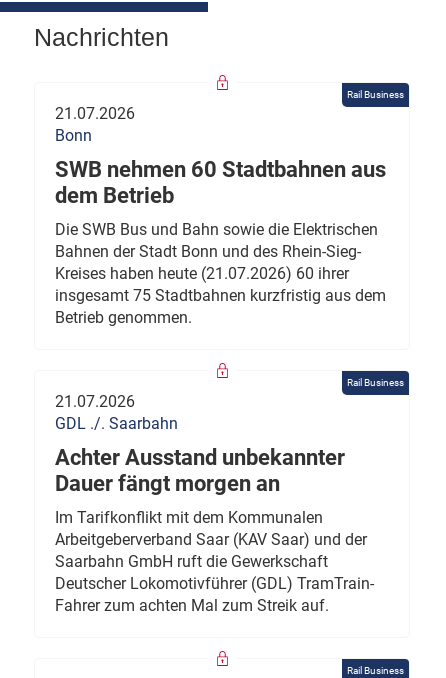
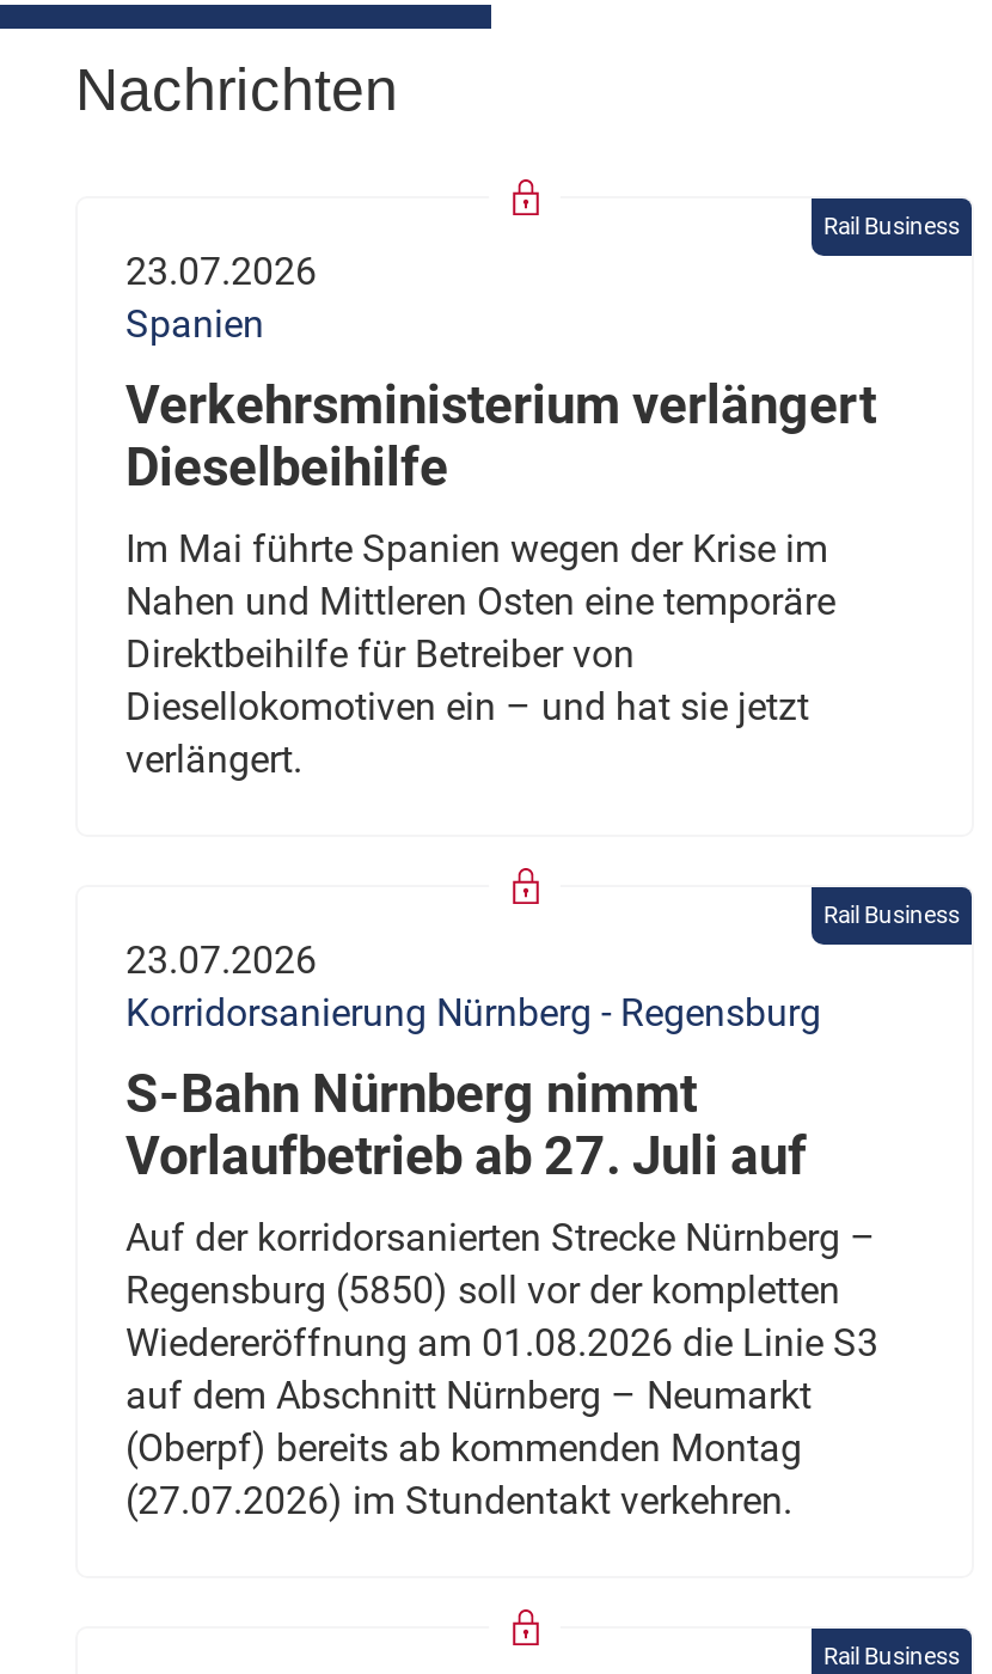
- 21.07.2026
- Bonn
+ 23.07.2026
+ Spanien

- SWB nehmen 60 Stadtbahnen aus
- dem Betrieb
+ Verkehrsministerium verlängert
+ Dieselbeihilfe

- Die SWB Bus und Bahn sowie die Elektrischen
- Bahnen der Stadt Bonn und des Rhein-Sieg-
- Kreises haben heute (21.07.2026) 60 ihrer
- insgesamt 75 Stadtbahnen kurzfristig aus dem
- Betrieb genommen.
+ Im Mai führte Spanien wegen der Krise im
+ Nahen und Mittleren Osten eine temporäre
+ Direktbeihilfe für Betreiber von
+ Diesellokomotiven ein – und hat sie jetzt
+ verlängert.

- 21.07.2026
- GDL ./. Saarbahn
+ 23.07.2026
+ Korridorsanierung Nürnberg - Regensburg

- Achter Ausstand unbekannter
- Dauer fängt morgen an
+ S-Bahn Nürnberg nimmt
+ Vorlaufbetrieb ab 27. Juli auf

- Im Tarifkonflikt mit dem Kommunalen
- Arbeitgeberverband Saar (KAV Saar) und der
- Saarbahn GmbH ruft die Gewerkschaft
- Deutscher Lokomotivführer (GDL) TramTrain-
- Fahrer zum achten Mal zum Streik auf.
+ Auf der korridorsanierten Strecke Nürnberg –
+ Regensburg (5850) soll vor der kompletten
+ Wiedereröffnung am 01.08.2026 die Linie S3
+ auf dem Abschnitt Nürnberg – Neumarkt
+ (Oberpf) bereits ab kommenden Montag
+ (27.07.2026) im Stundentakt verkehren.
